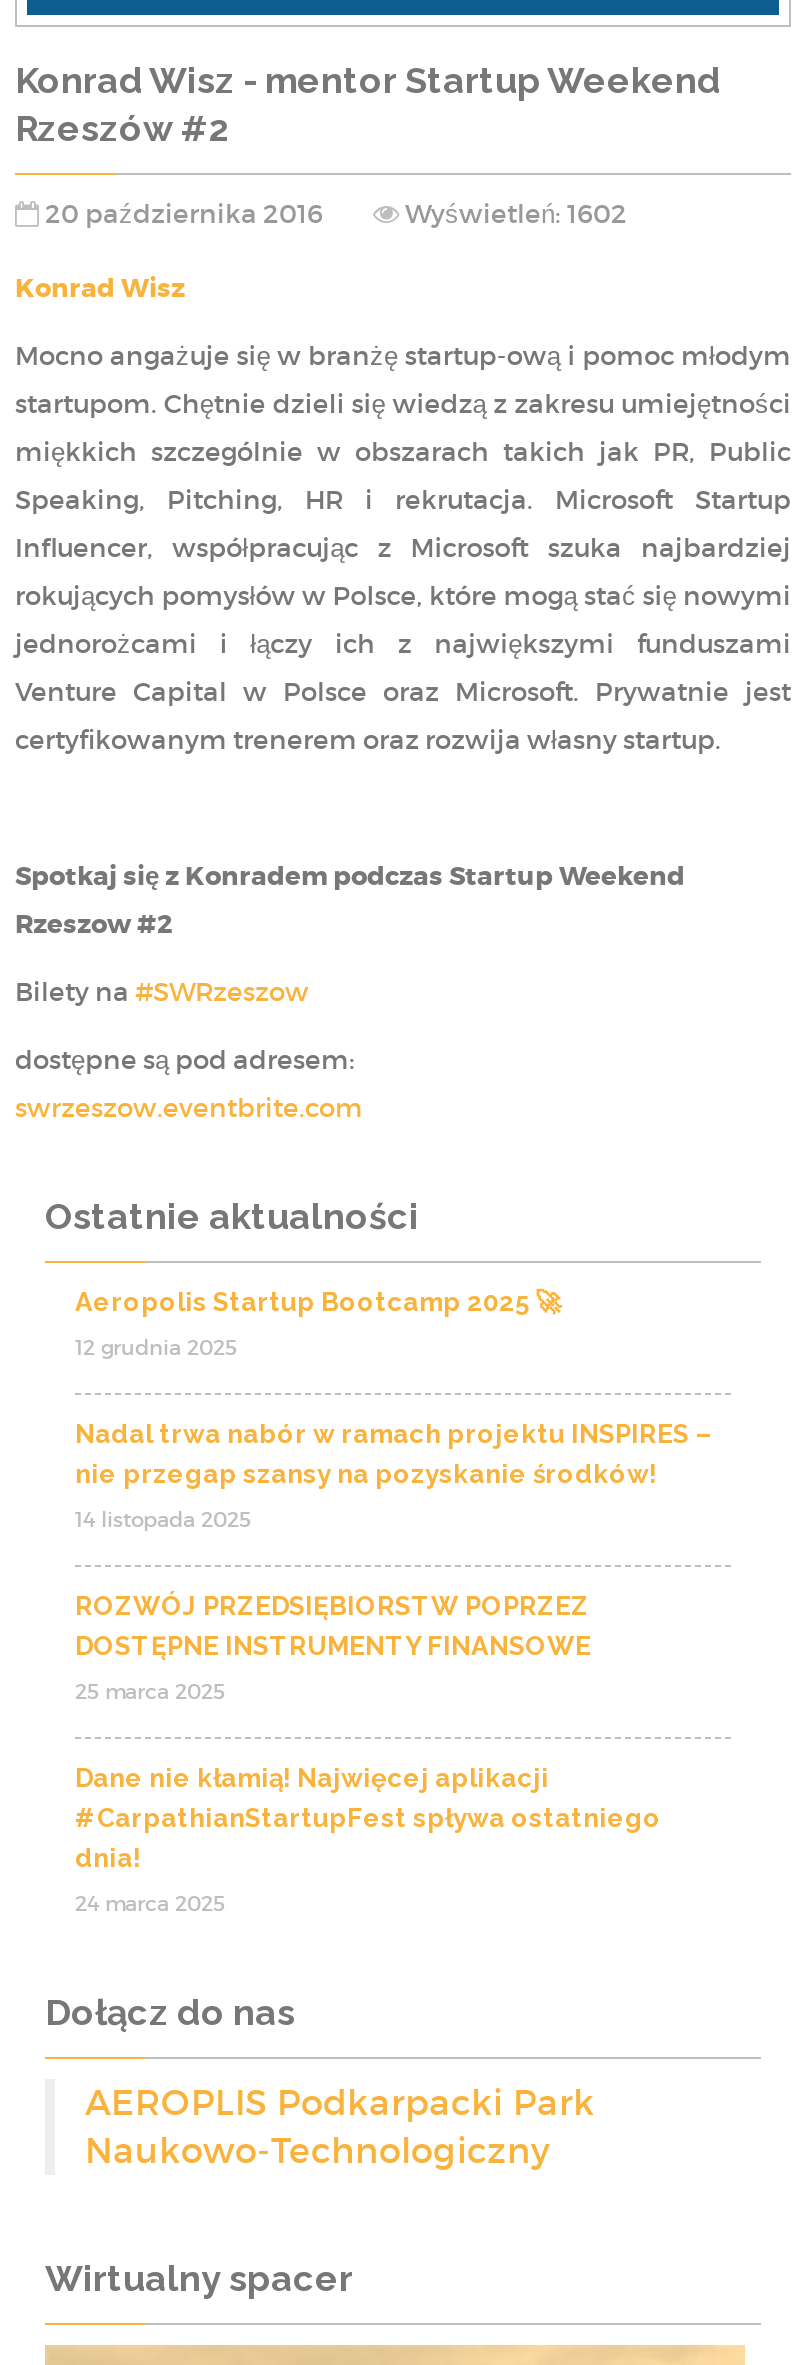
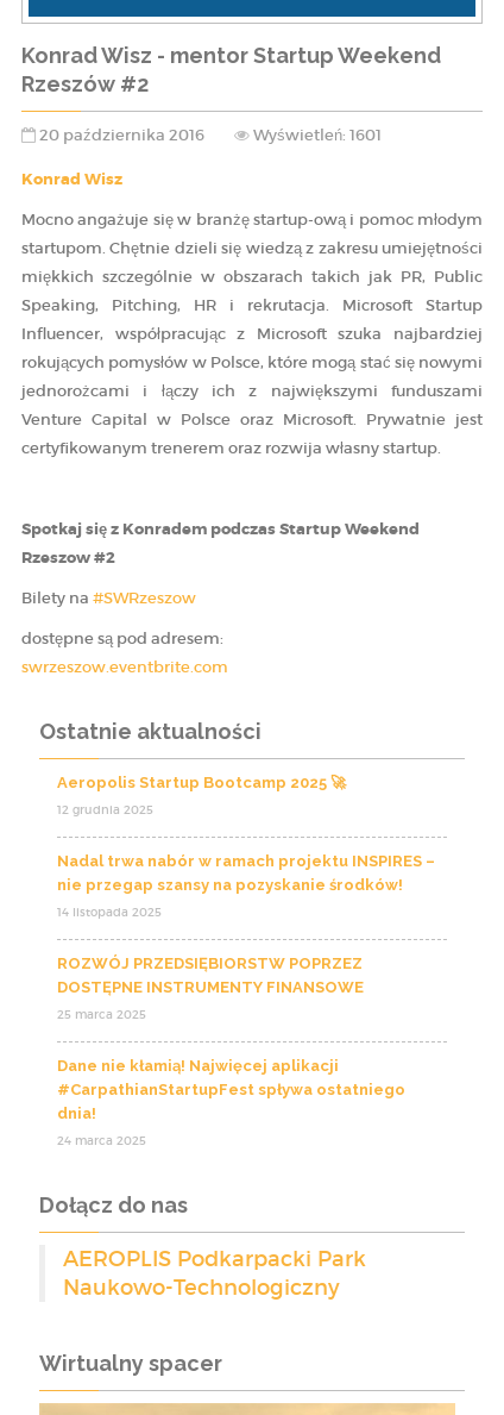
- Wyświetleń: 1602
+ Wyświetleń: 1601
